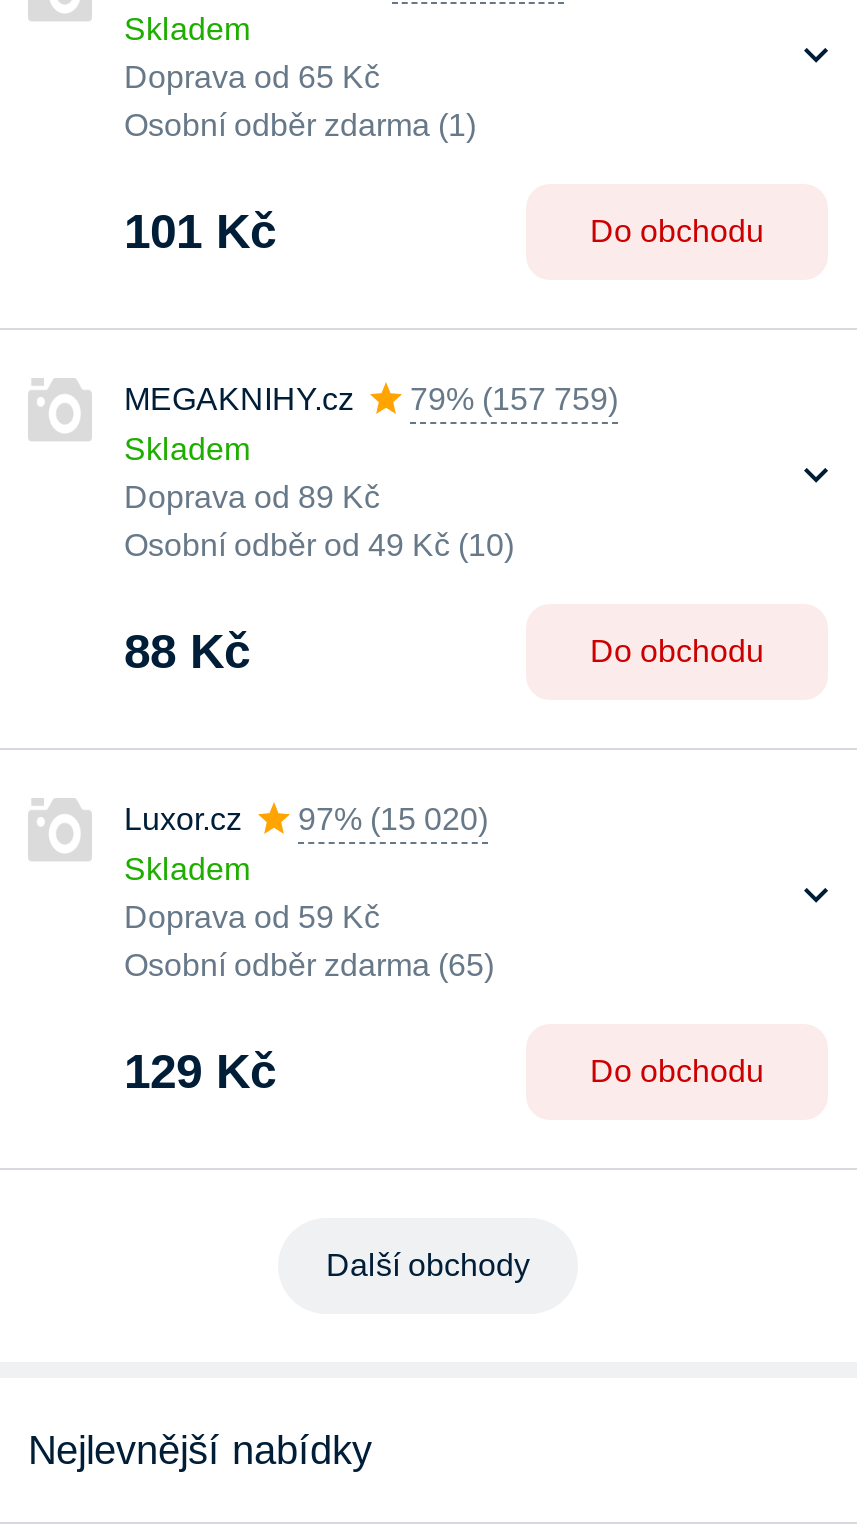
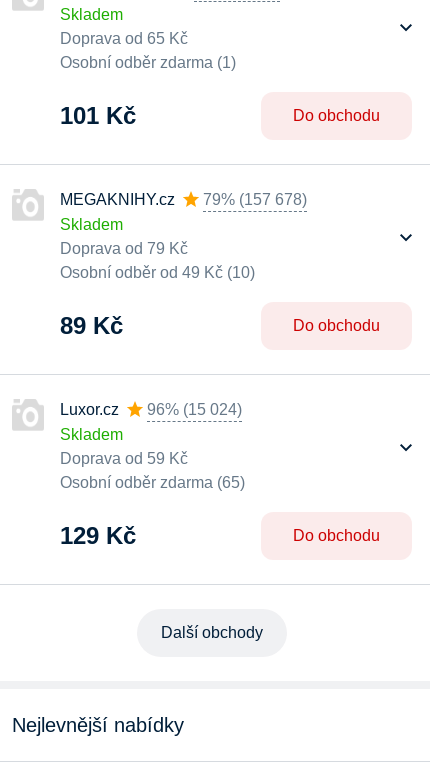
- MEGAKNIHY.cz 79% (157 759)
+ MEGAKNIHY.cz 79% (157 678)

- Doprava od 89 Kč
+ Doprava od 79 Kč

- 88 Kč
+ 89 Kč

- Luxor.cz 97% (15 020)
+ Luxor.cz 96% (15 024)
